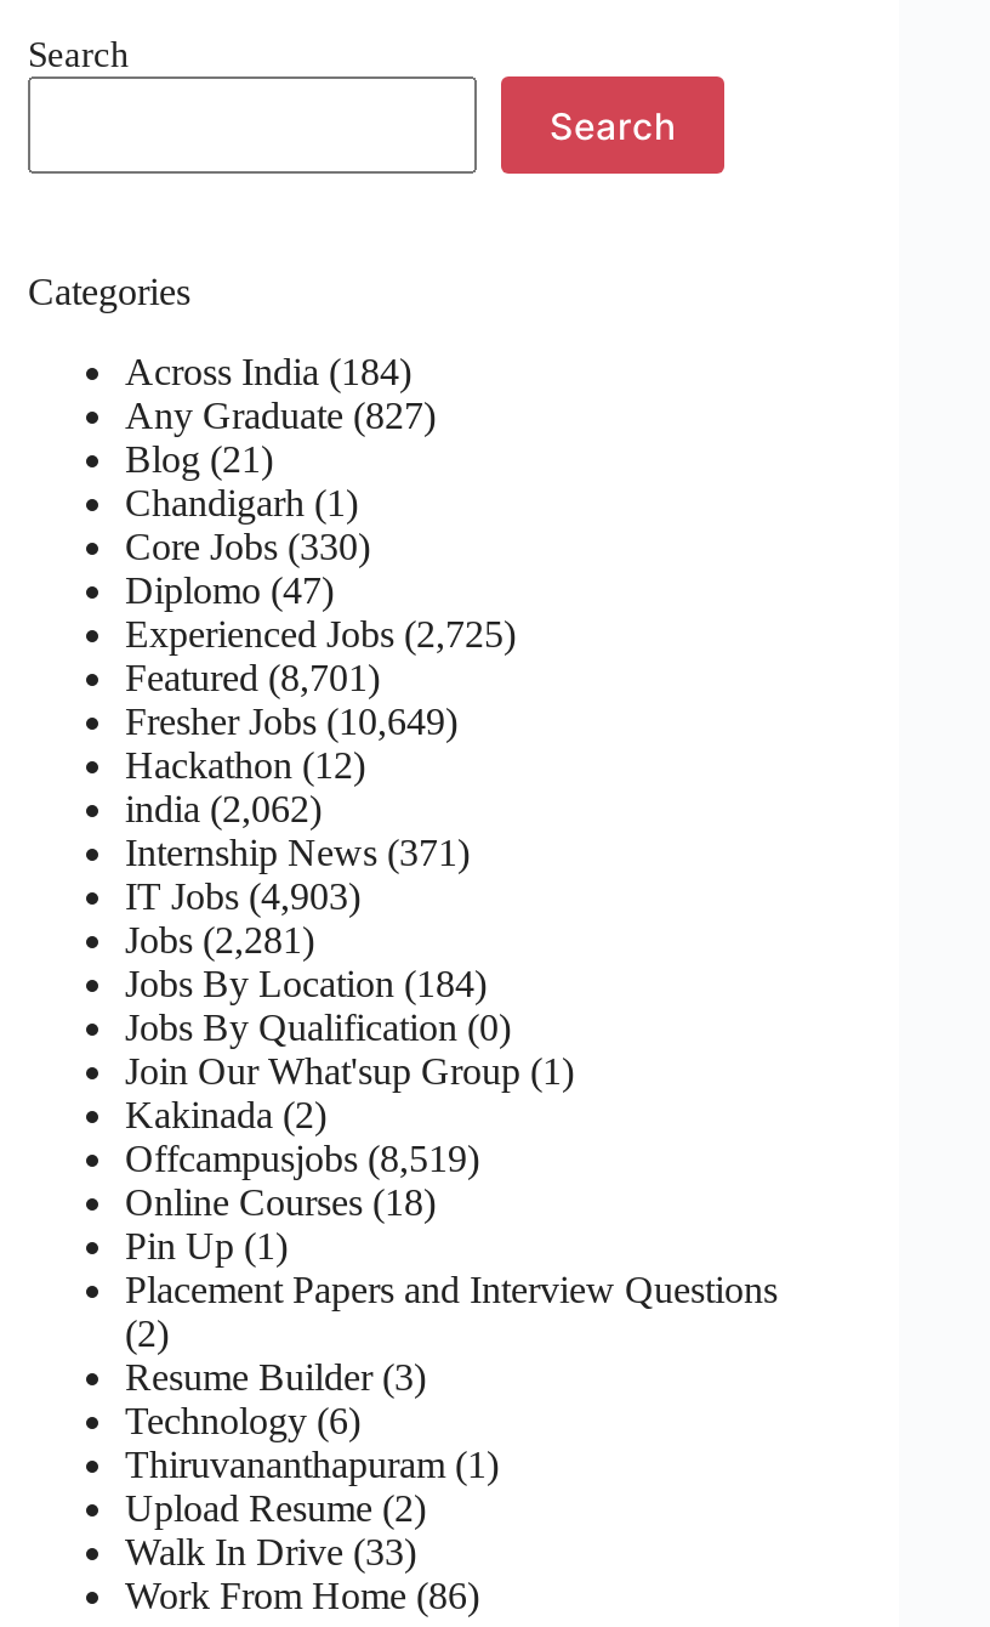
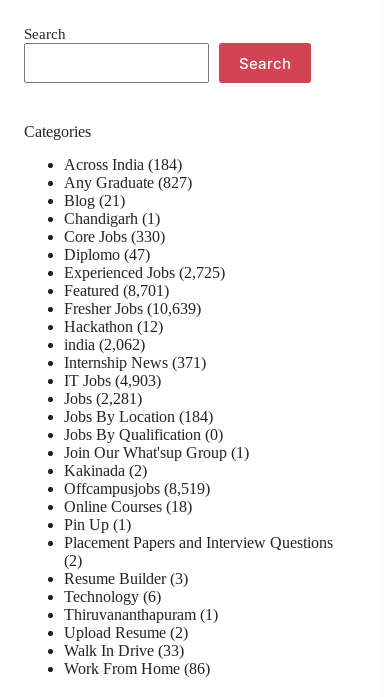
- Fresher Jobs (10,649)
+ Fresher Jobs (10,639)
